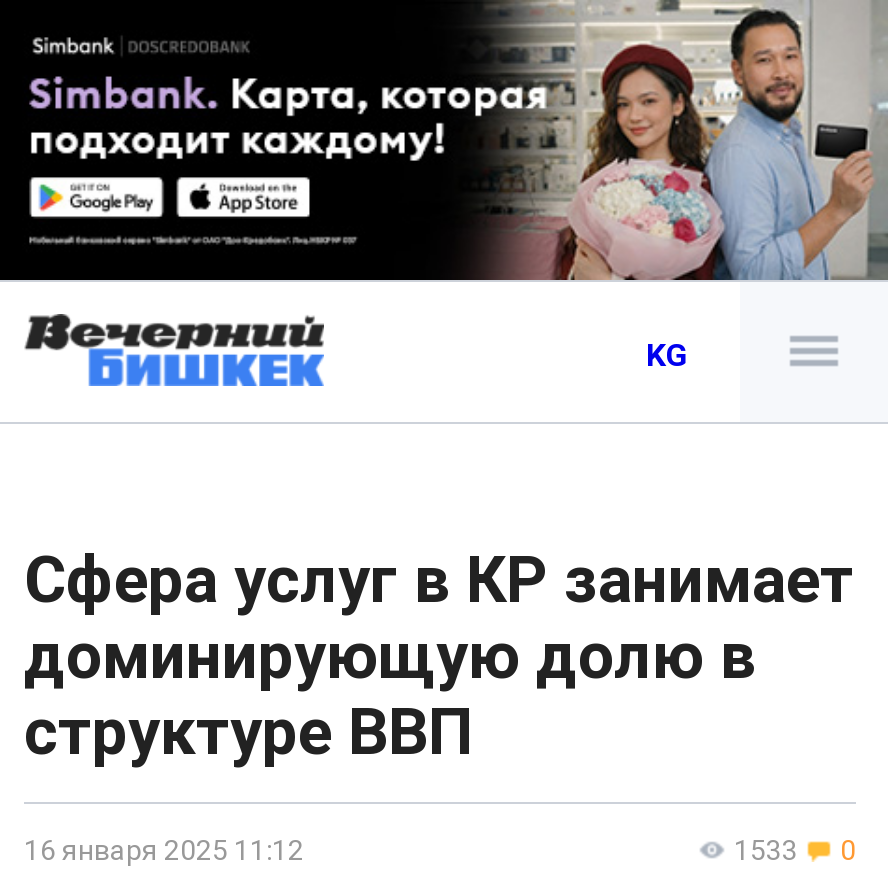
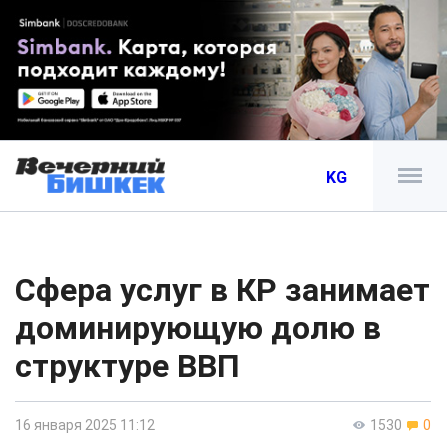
- 1533 0
+ 1530 0
